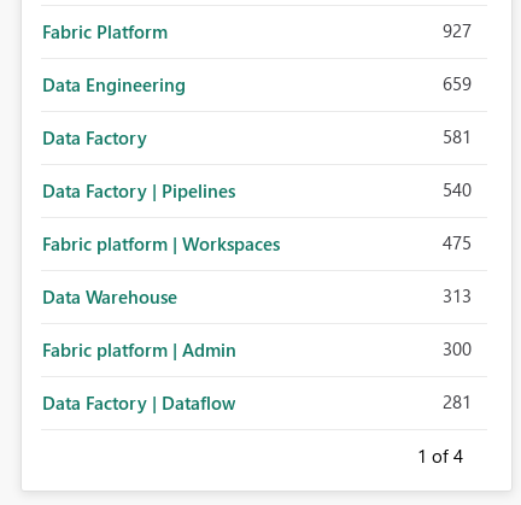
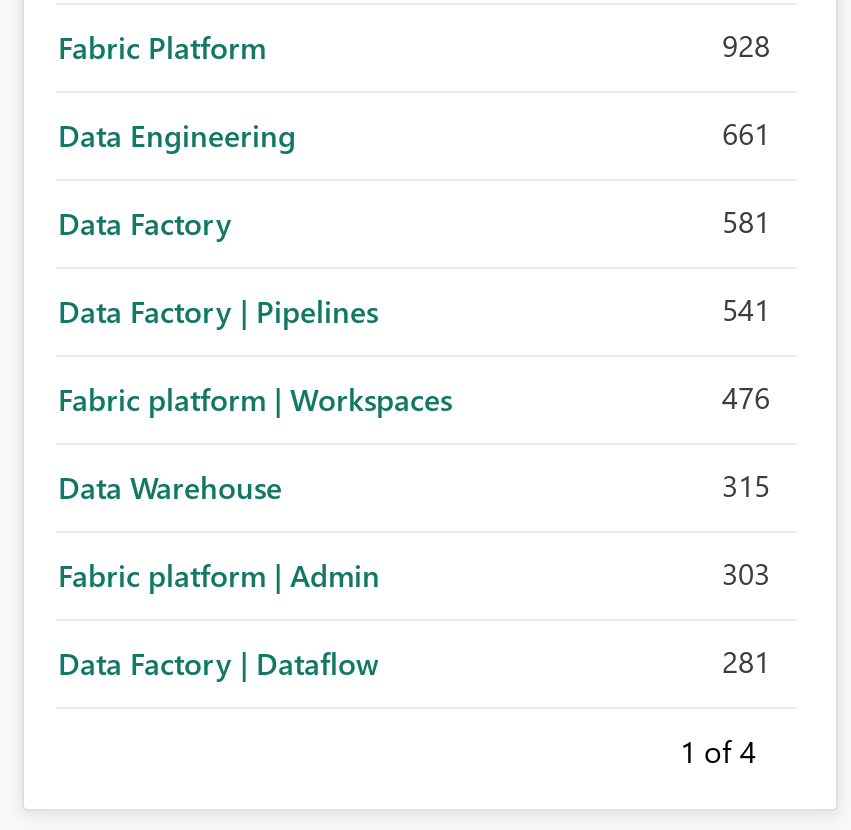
- 927
+ 928

- 659
+ 661

- 540
+ 541

- 475
+ 476

- 313
+ 315

- 300
+ 303
